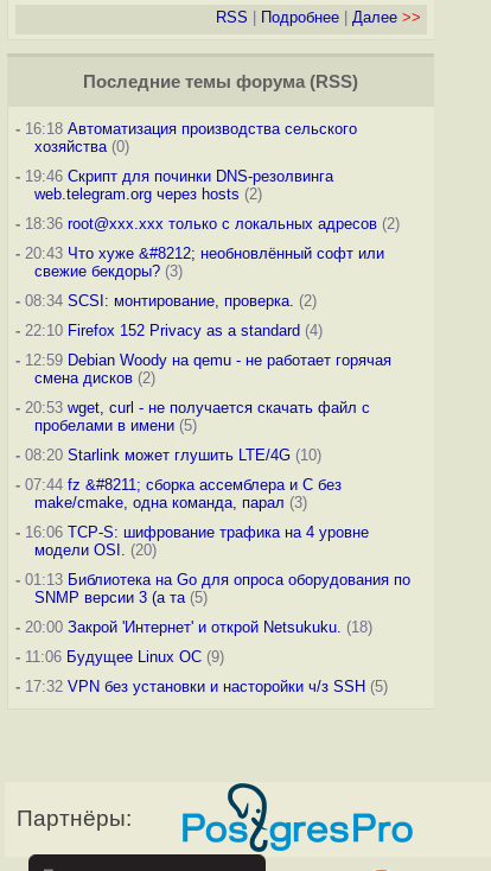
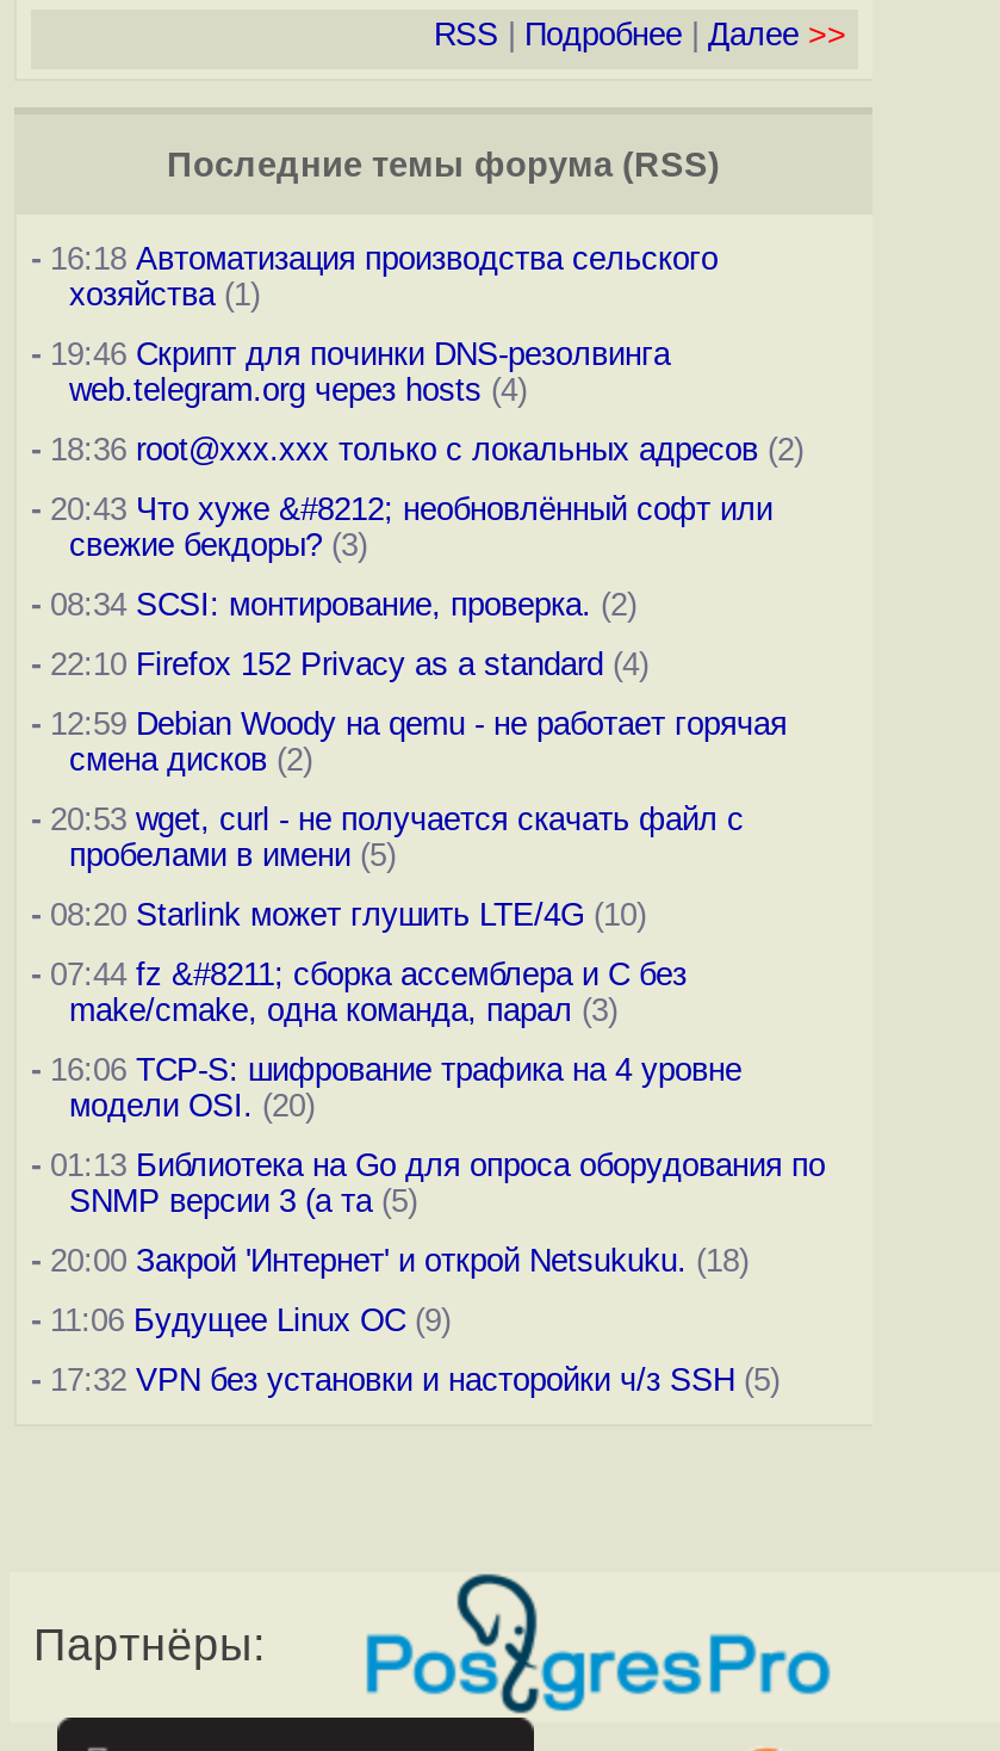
- хозяйства (0)
+ хозяйства (1)

- web.telegram.org через hosts (2)
+ web.telegram.org через hosts (4)
